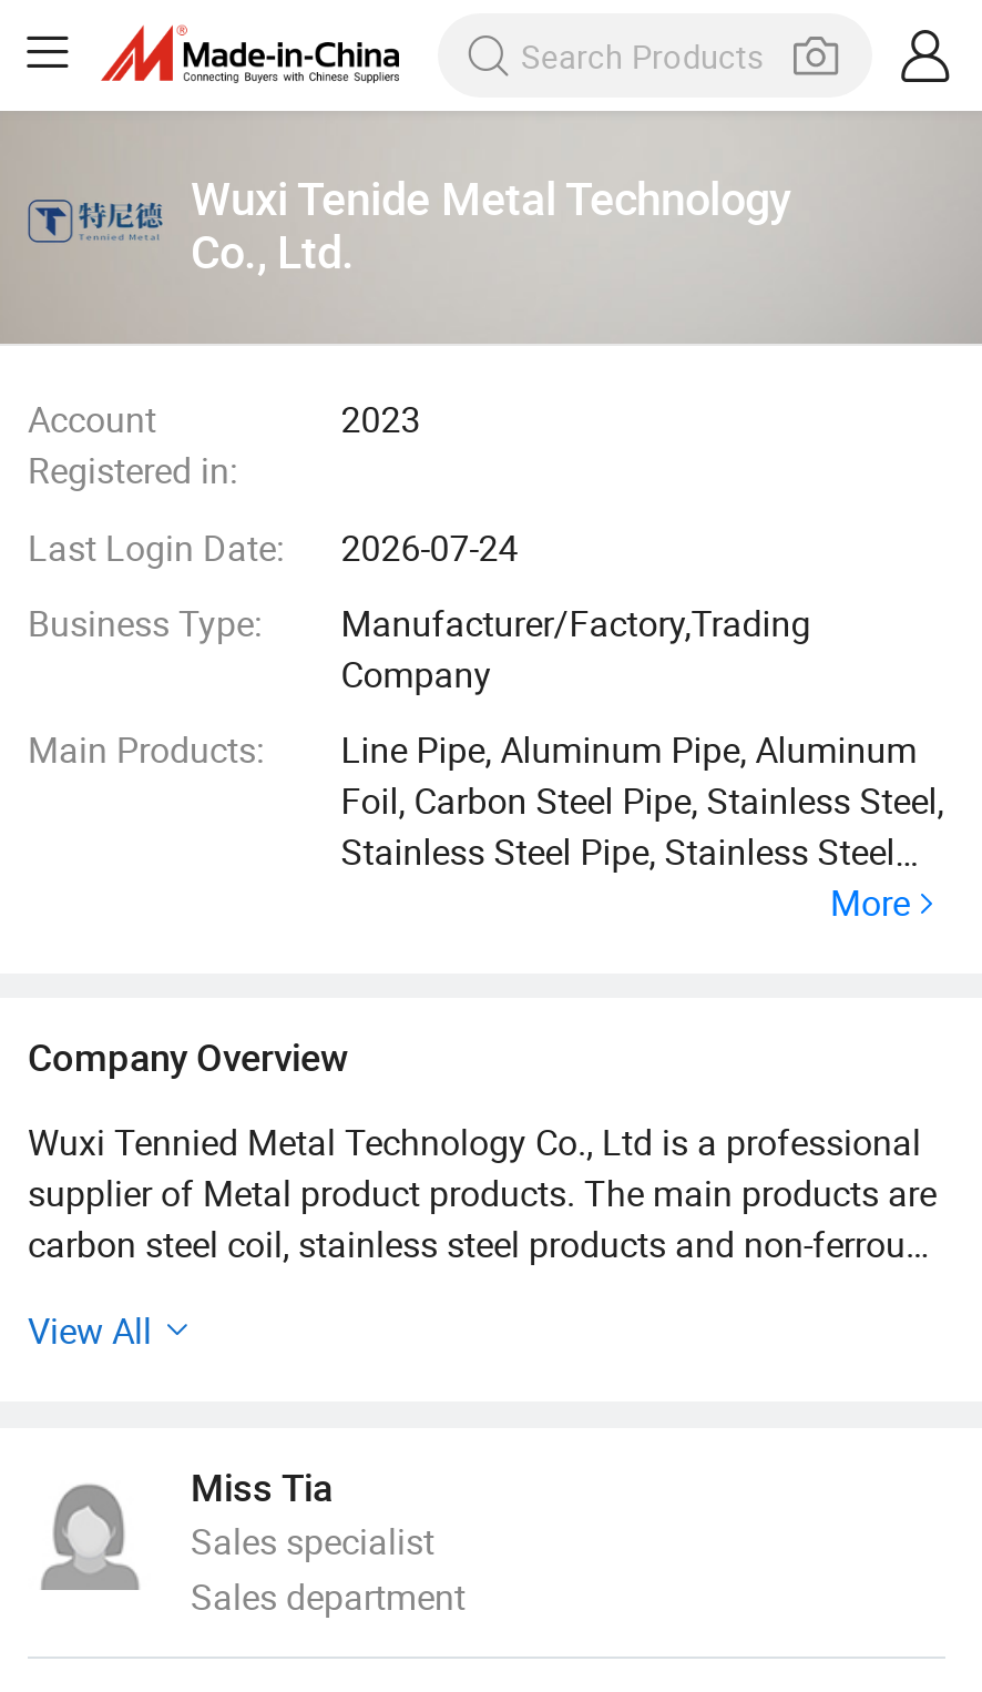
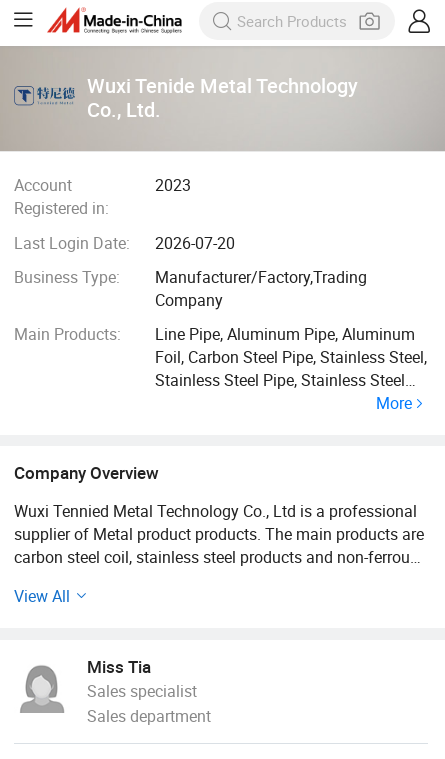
- Last Login Date: 2026-07-24
+ Last Login Date: 2026-07-20
